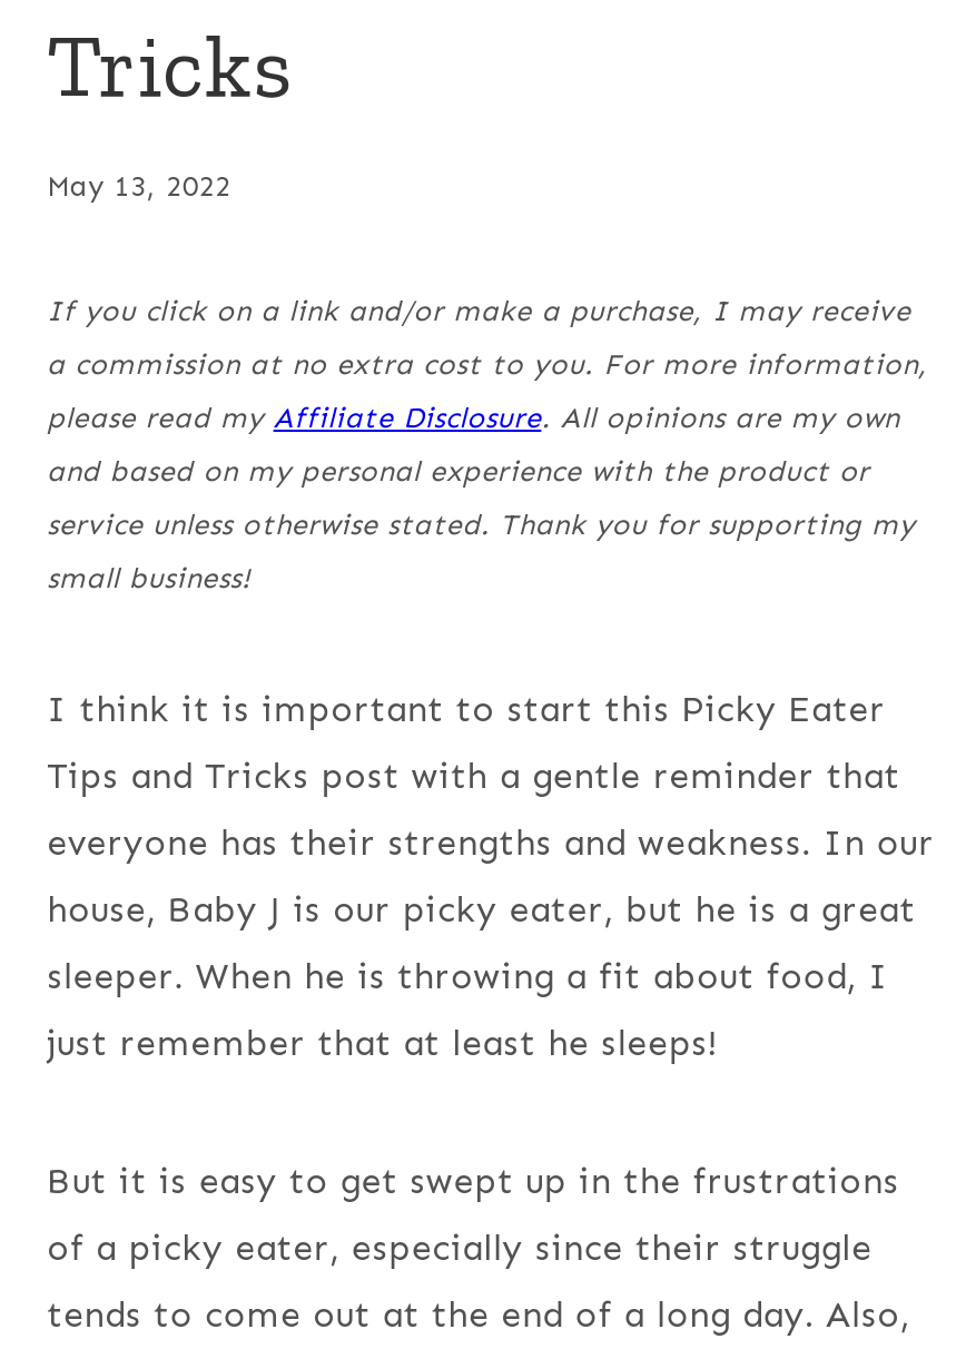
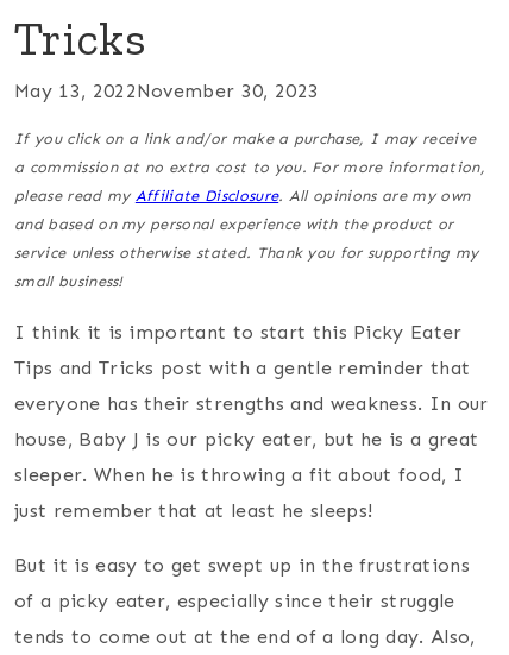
- May 13, 2022
+ May 13, 2022 November 30, 2023
